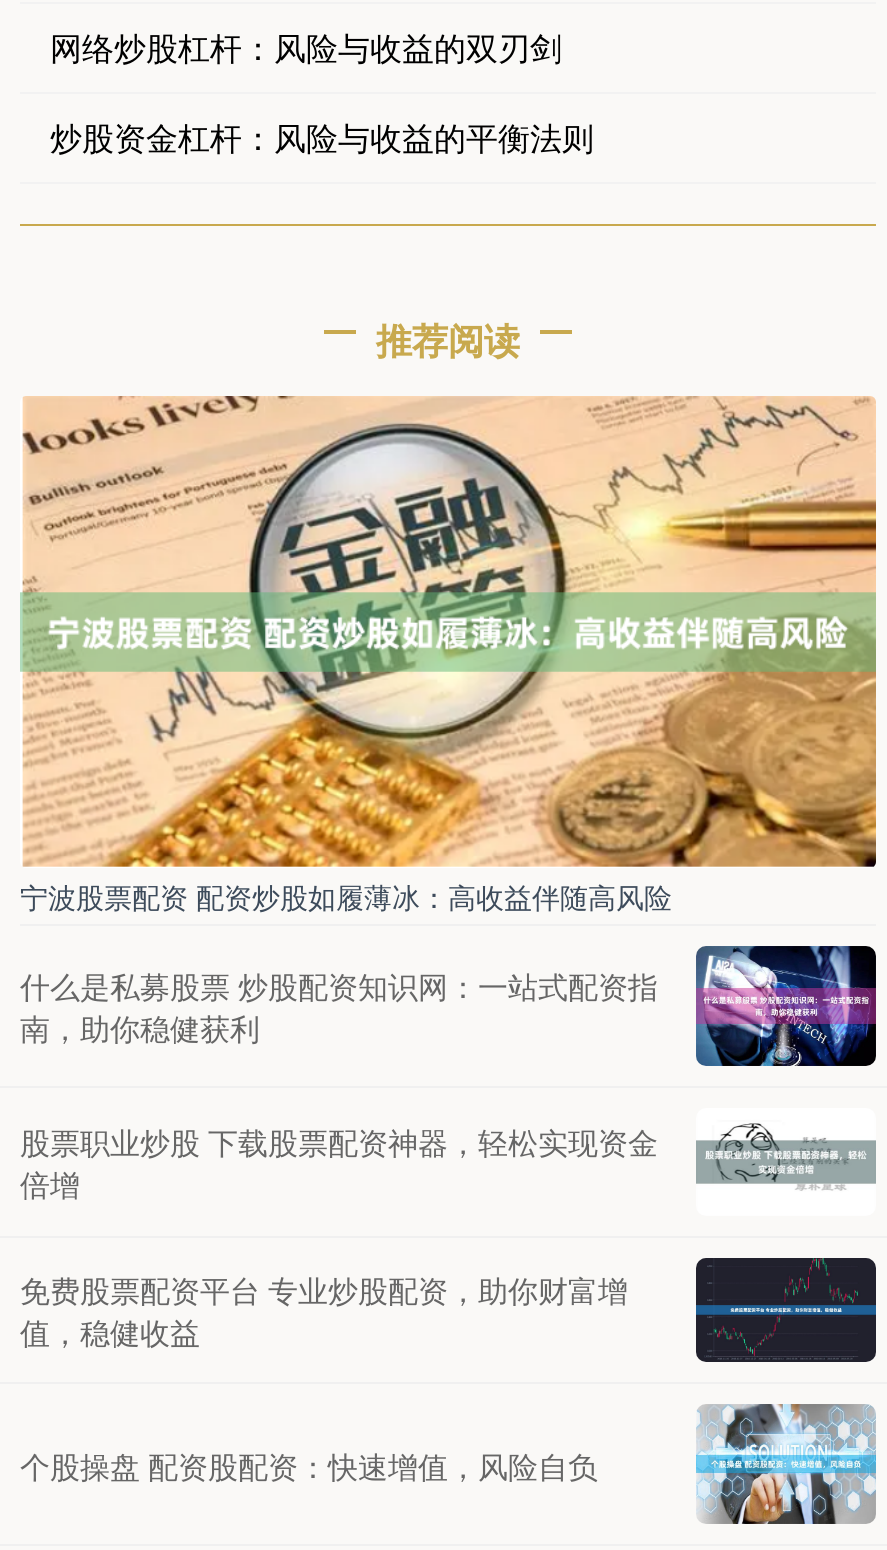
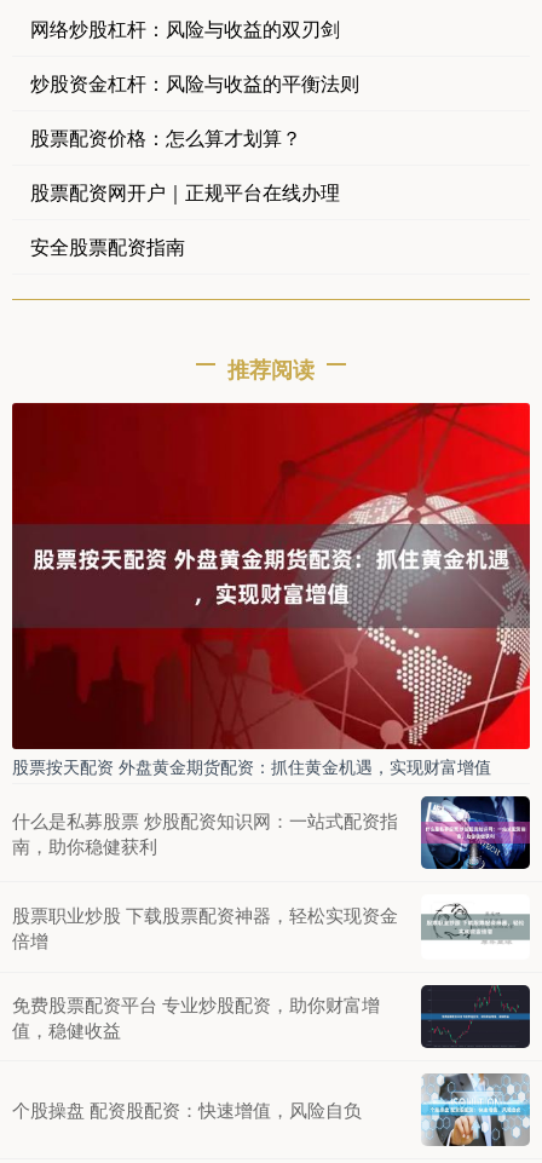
+ 股票配资价格：怎么算才划算？
+ 股票配资网开户｜正规平台在线办理
+ 安全股票配资指南

- [image]
- 宁波股票配资 配资炒股如履薄冰：高收益伴随高风险
+ [image]
+ 股票按天配资 外盘黄金期货配资：抓住黄金机遇，实现财富增值
